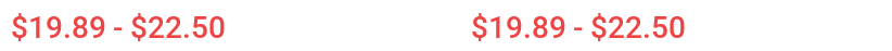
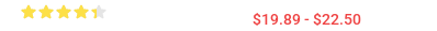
- $19.89 - $22.50
